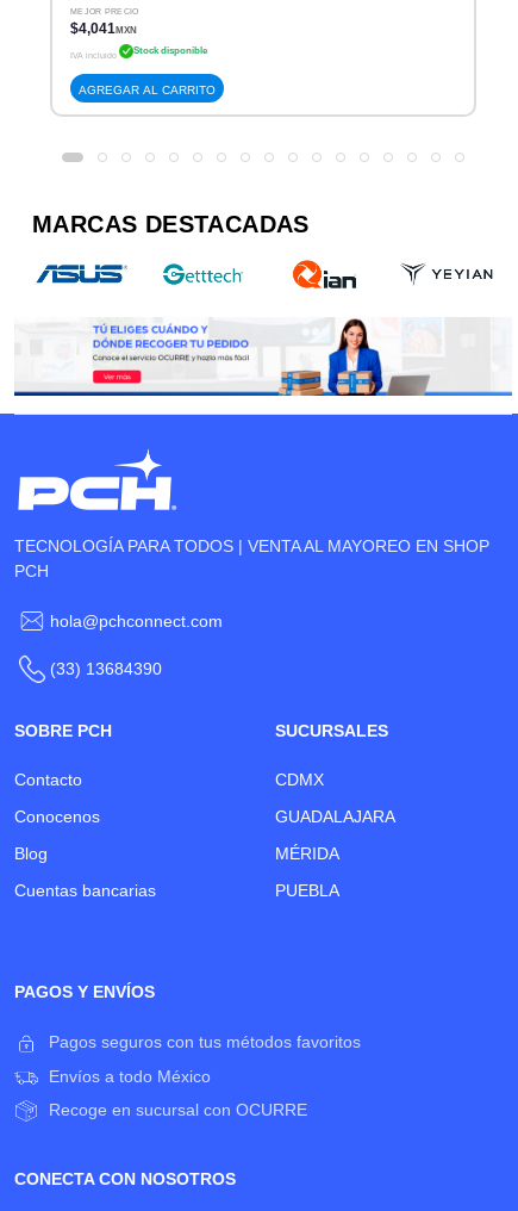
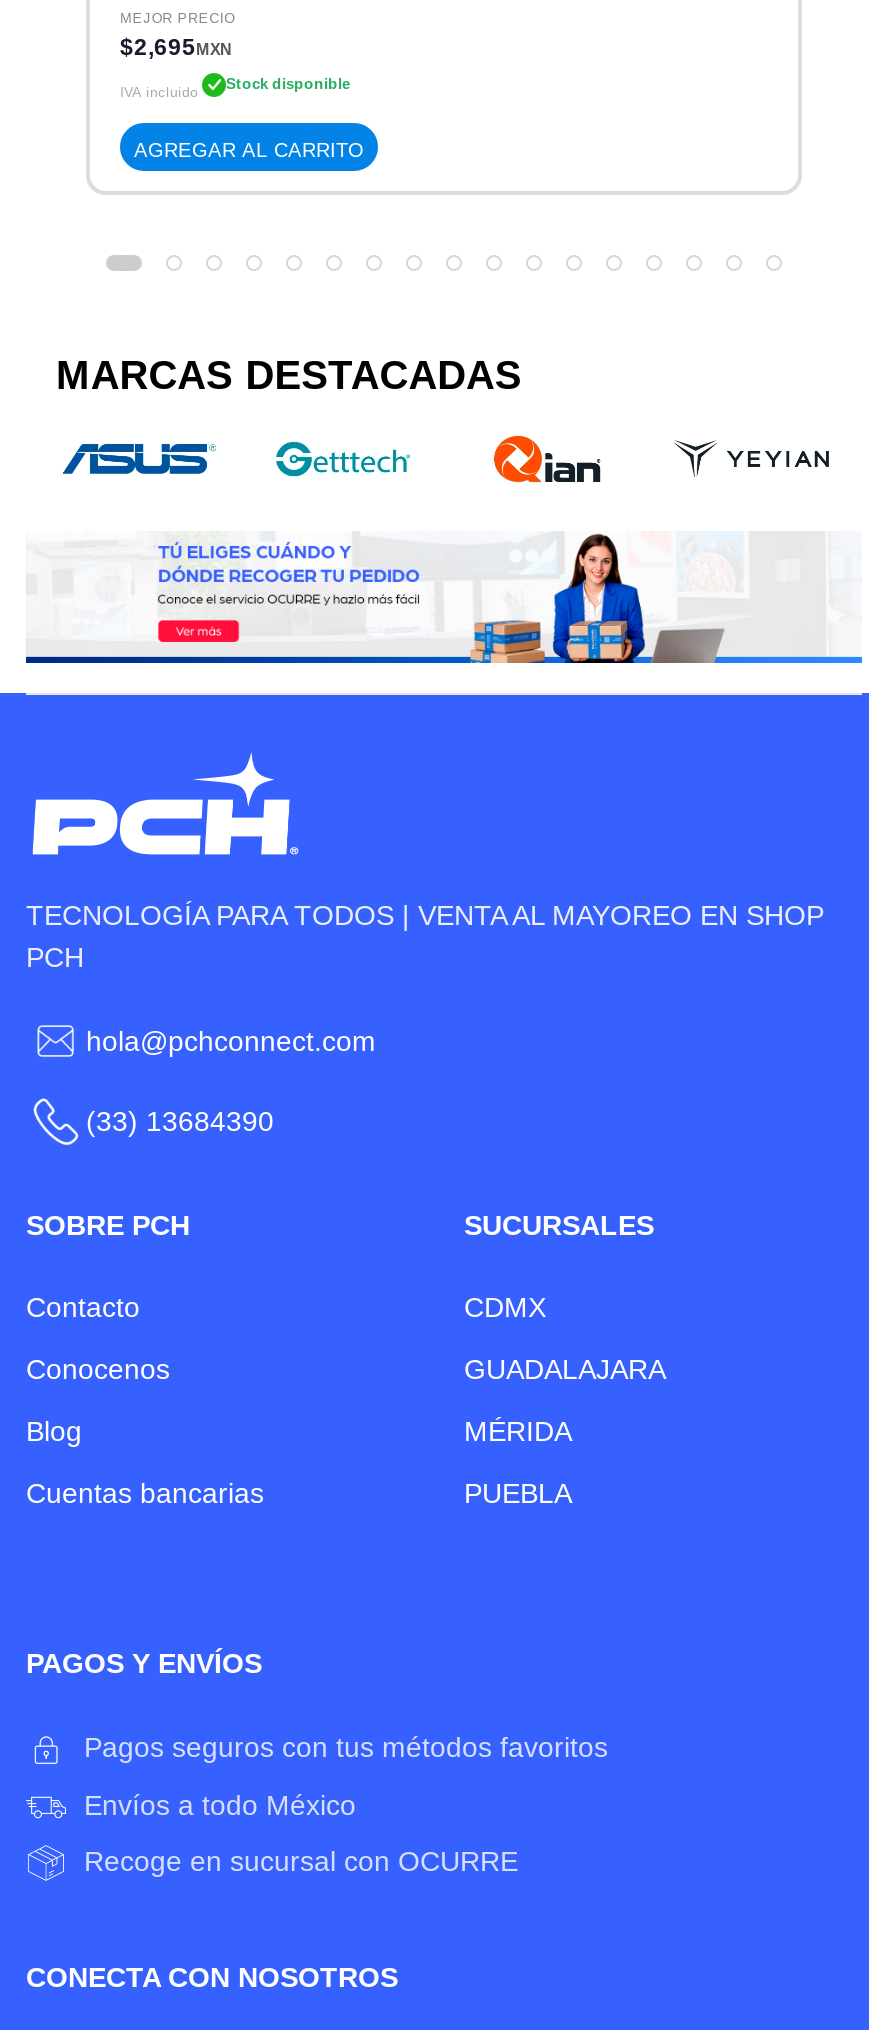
- $4,041MXN
+ $2,695MXN
